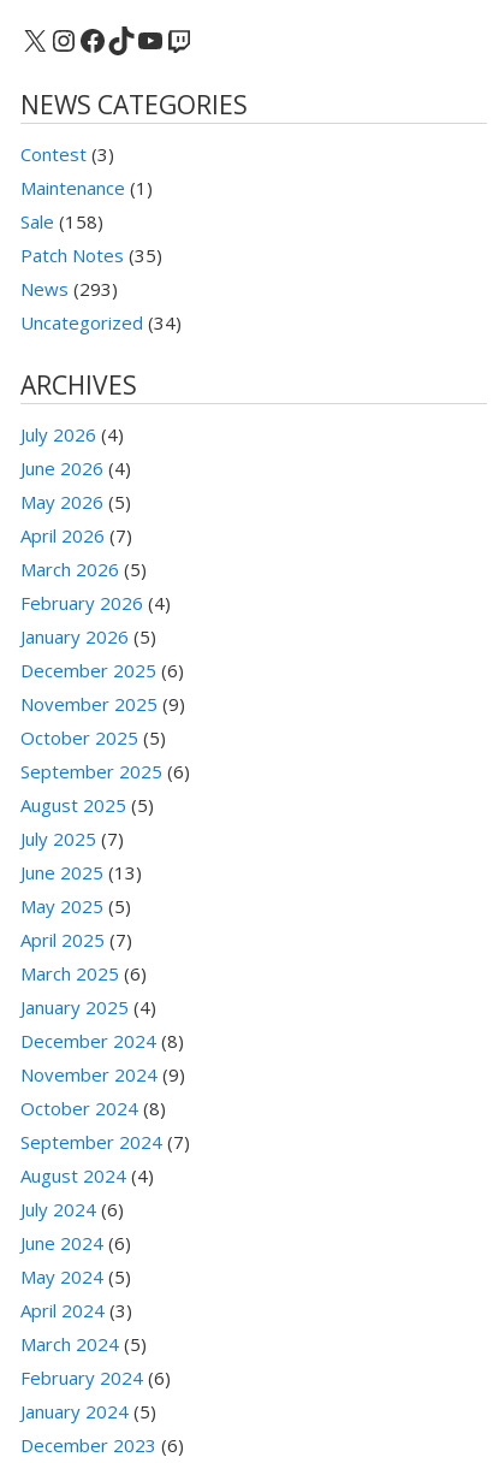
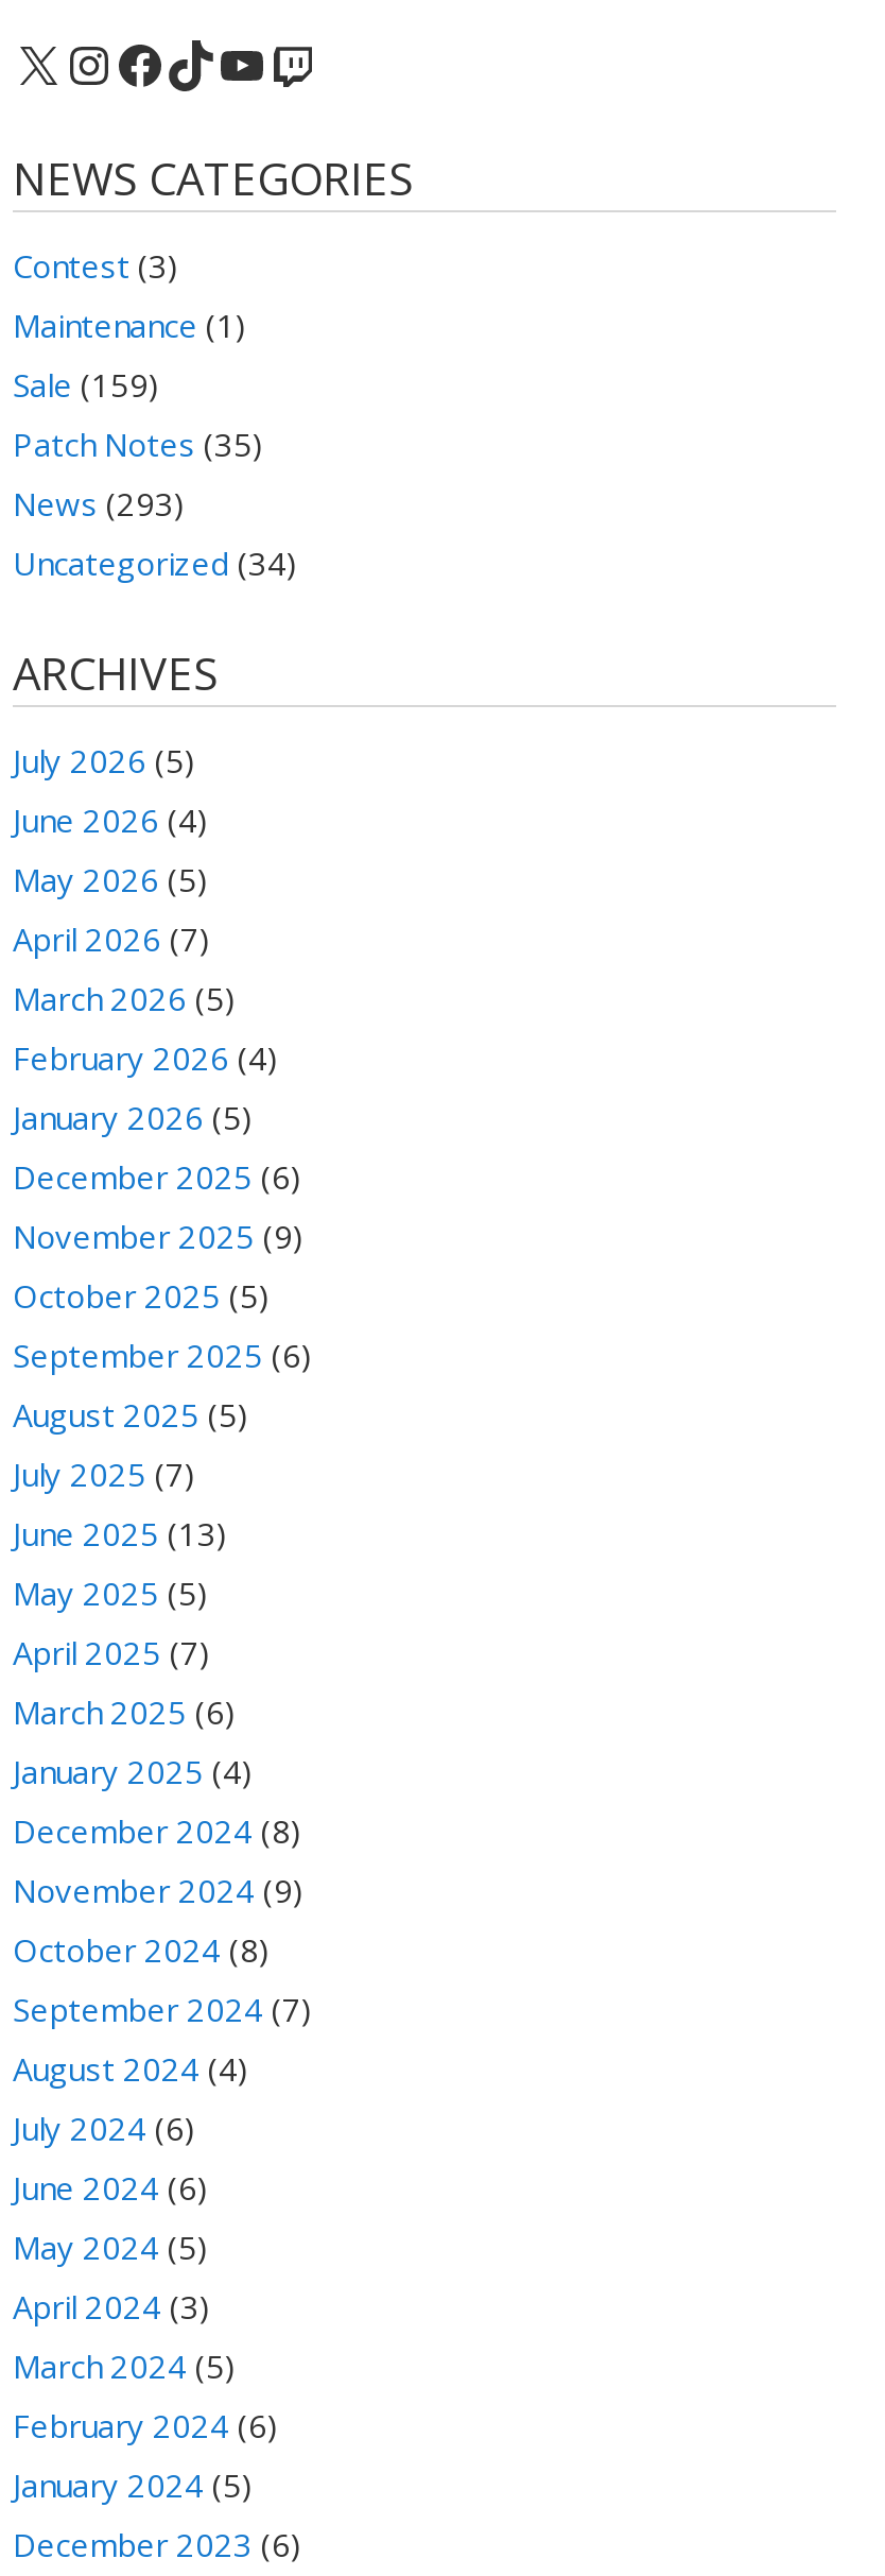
- Sale (158)
+ Sale (159)

- July 2026 (4)
+ July 2026 (5)
